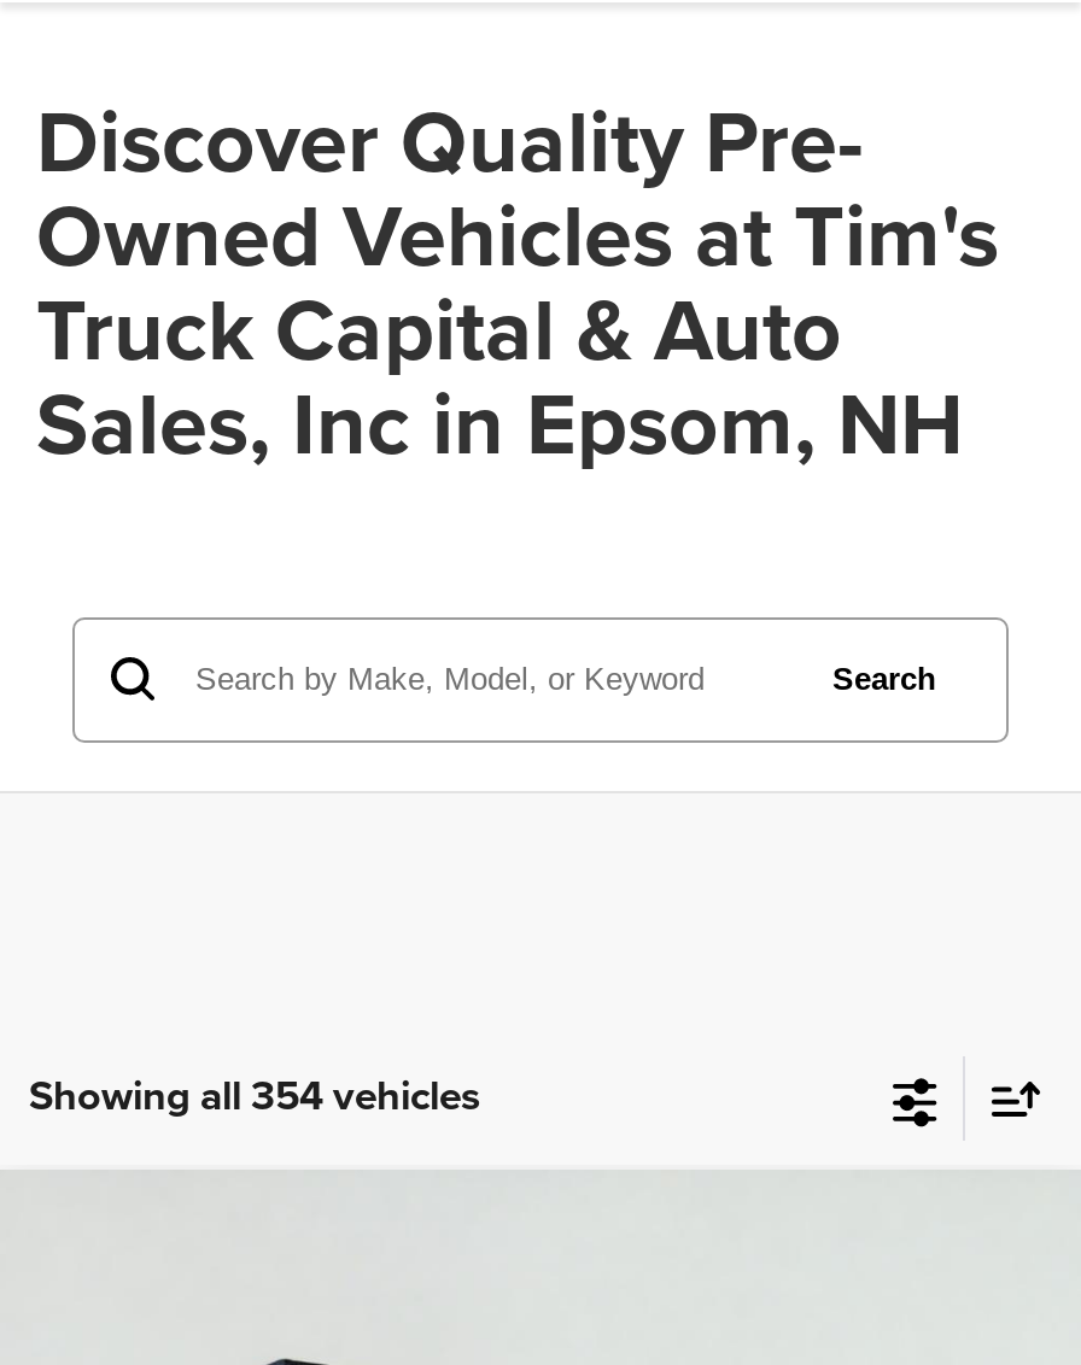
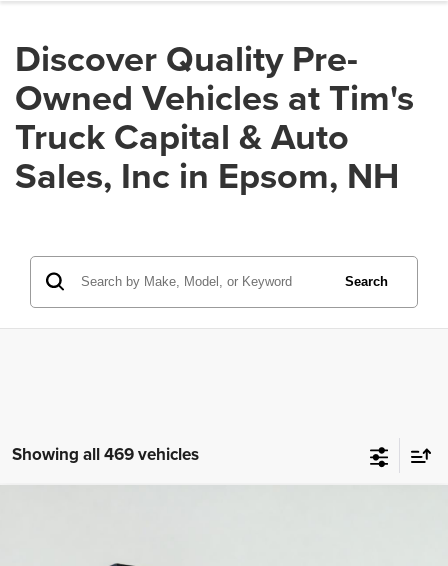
- Showing all 354 vehicles
+ Showing all 469 vehicles
